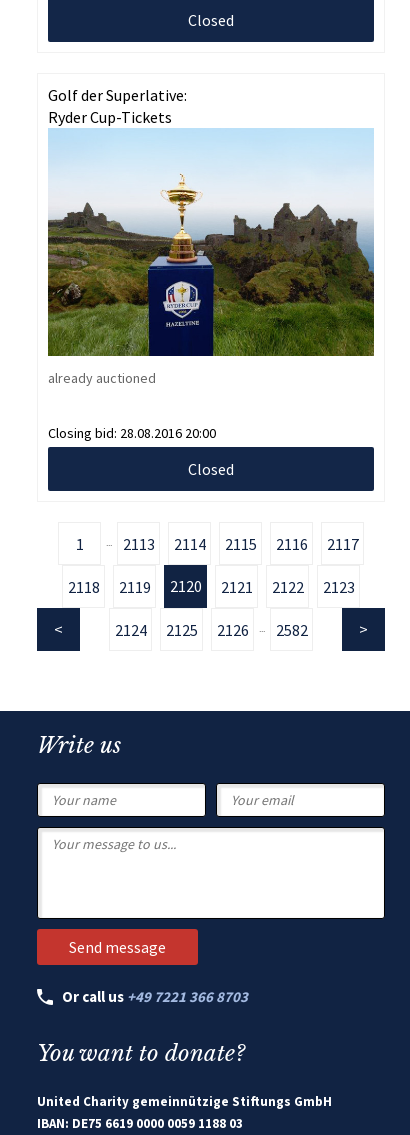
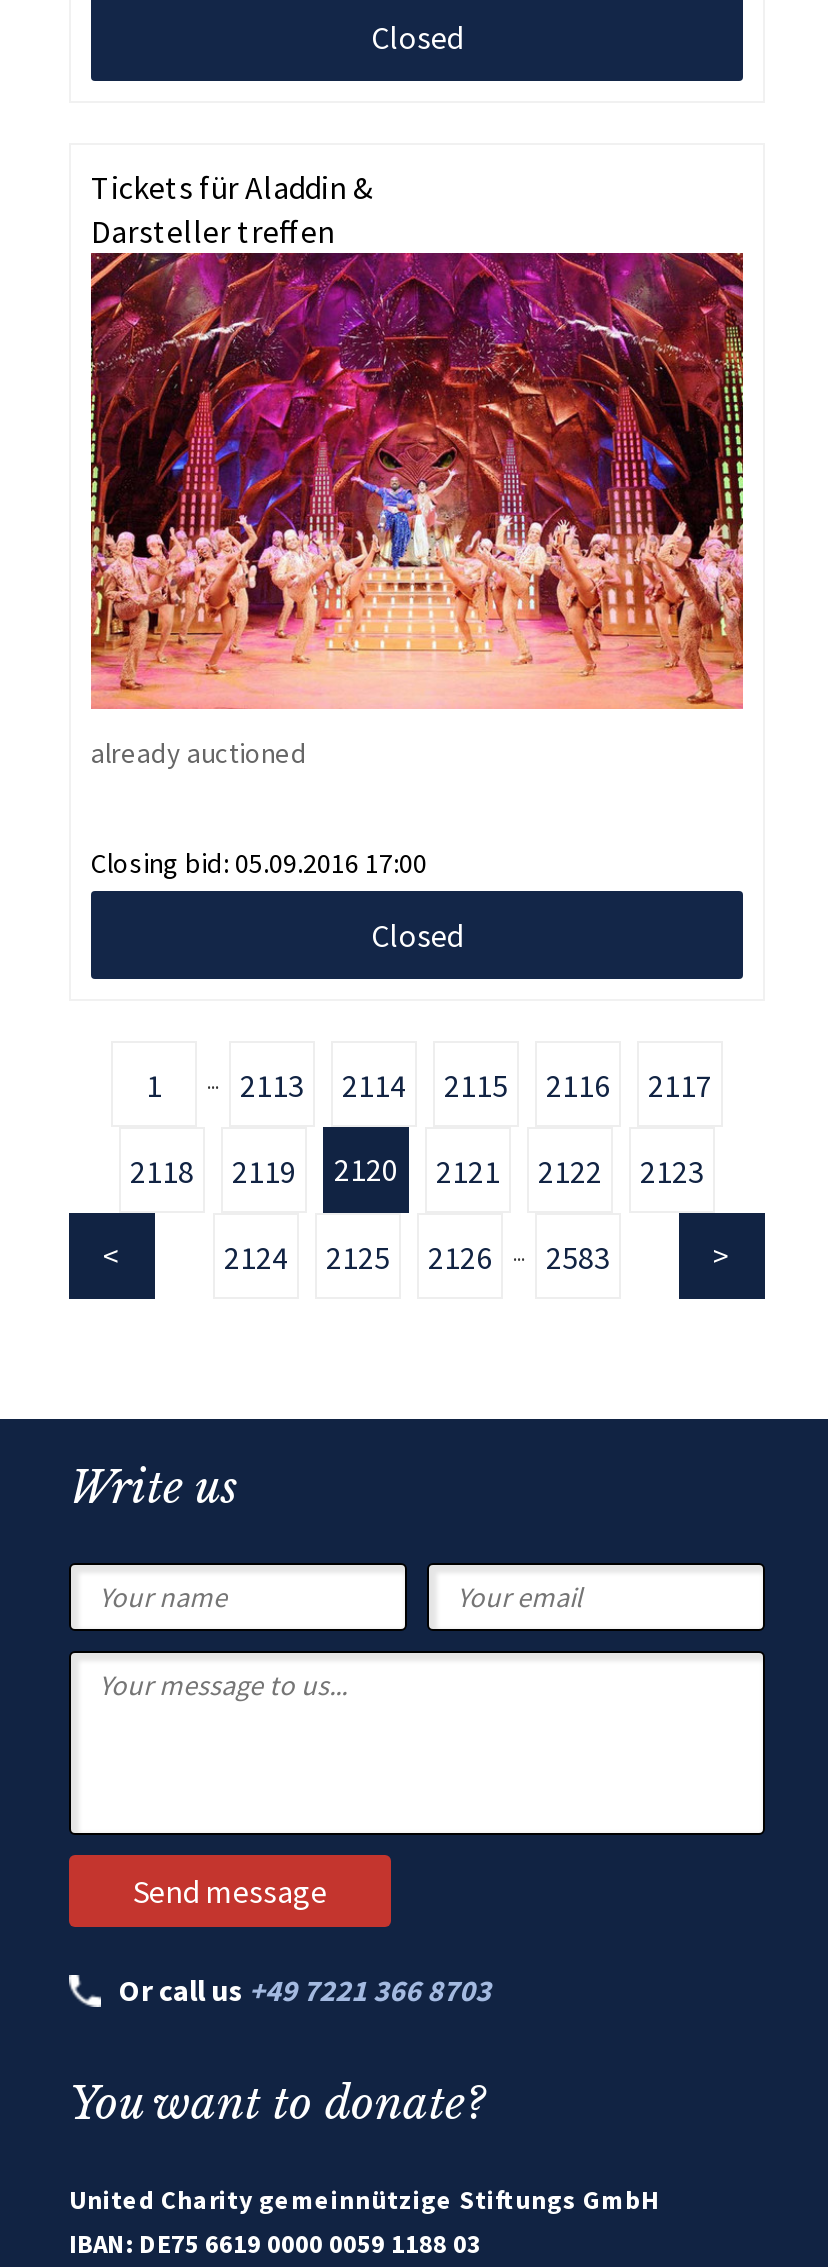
- Golf der Superlative:
- Ryder Cup-Tickets
+ Tickets für Aladdin &
+ Darsteller treffen

- [image]
+ [image]

- Closing bid: 28.08.2016 20:00
+ Closing bid: 05.09.2016 17:00

- 2582
+ 2583
